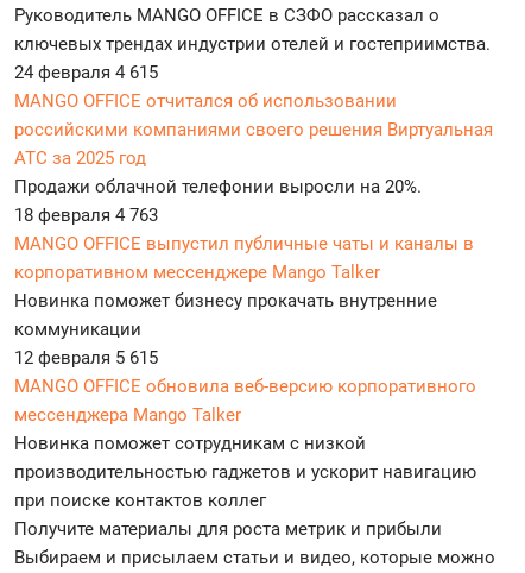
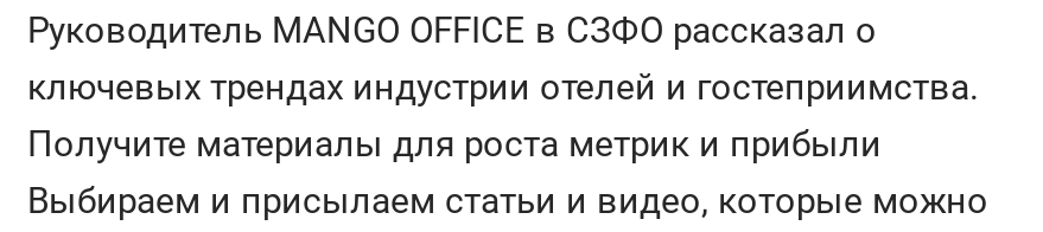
- 24 февраля 4 615
- MANGO OFFICE отчитался об использовании
- российскими компаниями своего решения Виртуальная
- АТС за 2025 год
- Продажи облачной телефонии выросли на 20%.
- 18 февраля 4 763
- MANGO OFFICE выпустил публичные чаты и каналы в
- корпоративном мессенджере Mango Talker
- Новинка поможет бизнесу прокачать внутренние
- коммуникации
- 12 февраля 5 615
- MANGO OFFICE обновила веб-версию корпоративного
- мессенджера Mango Talker
- Новинка поможет сотрудникам с низкой
- производительностью гаджетов и ускорит навигацию
- при поиске контактов коллег
